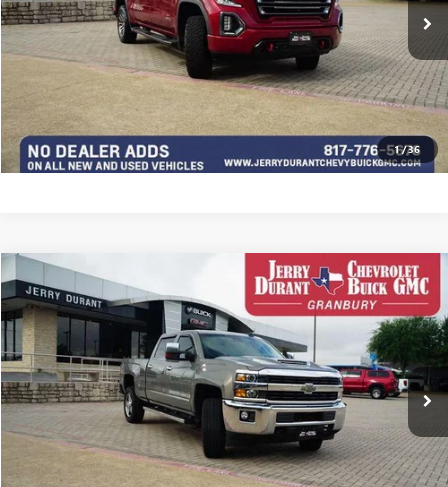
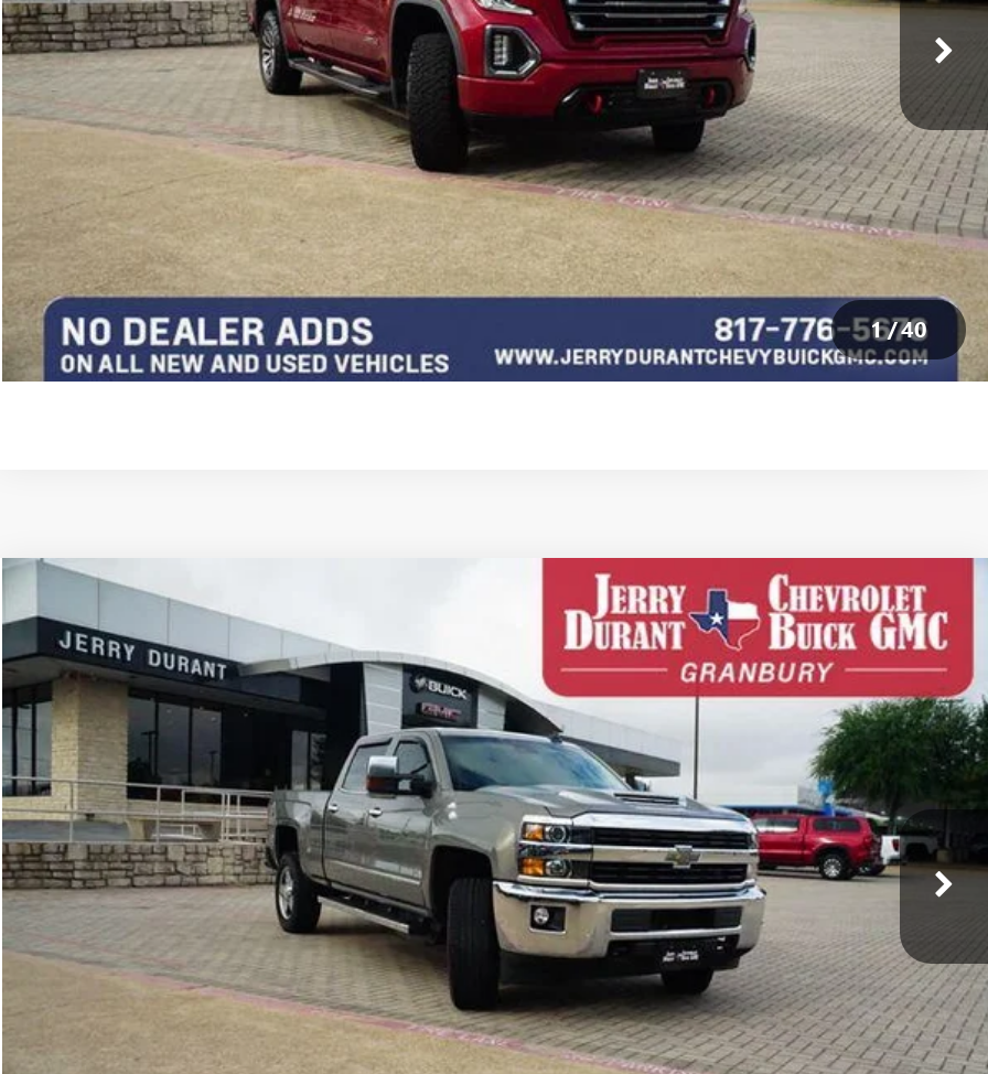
- 1 / 36
+ 1 / 40
